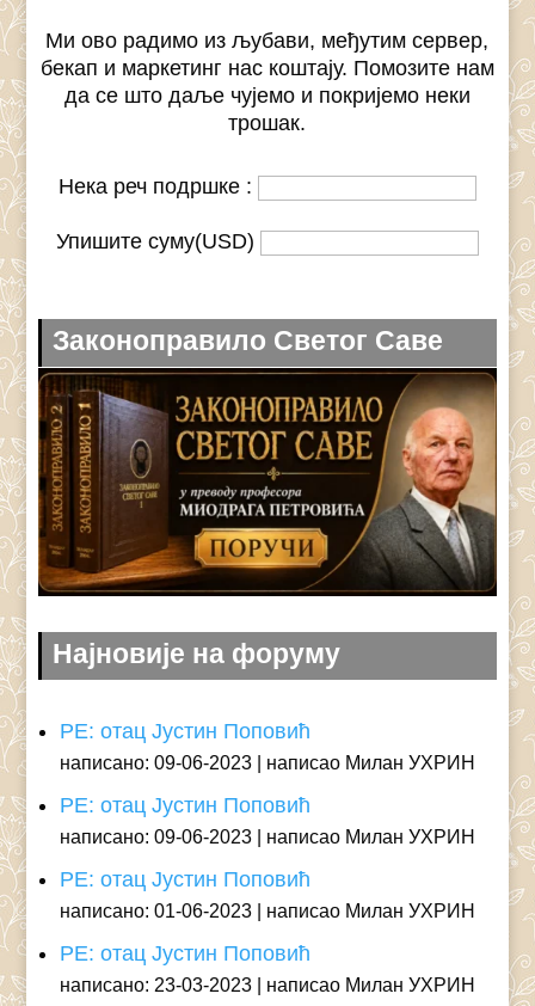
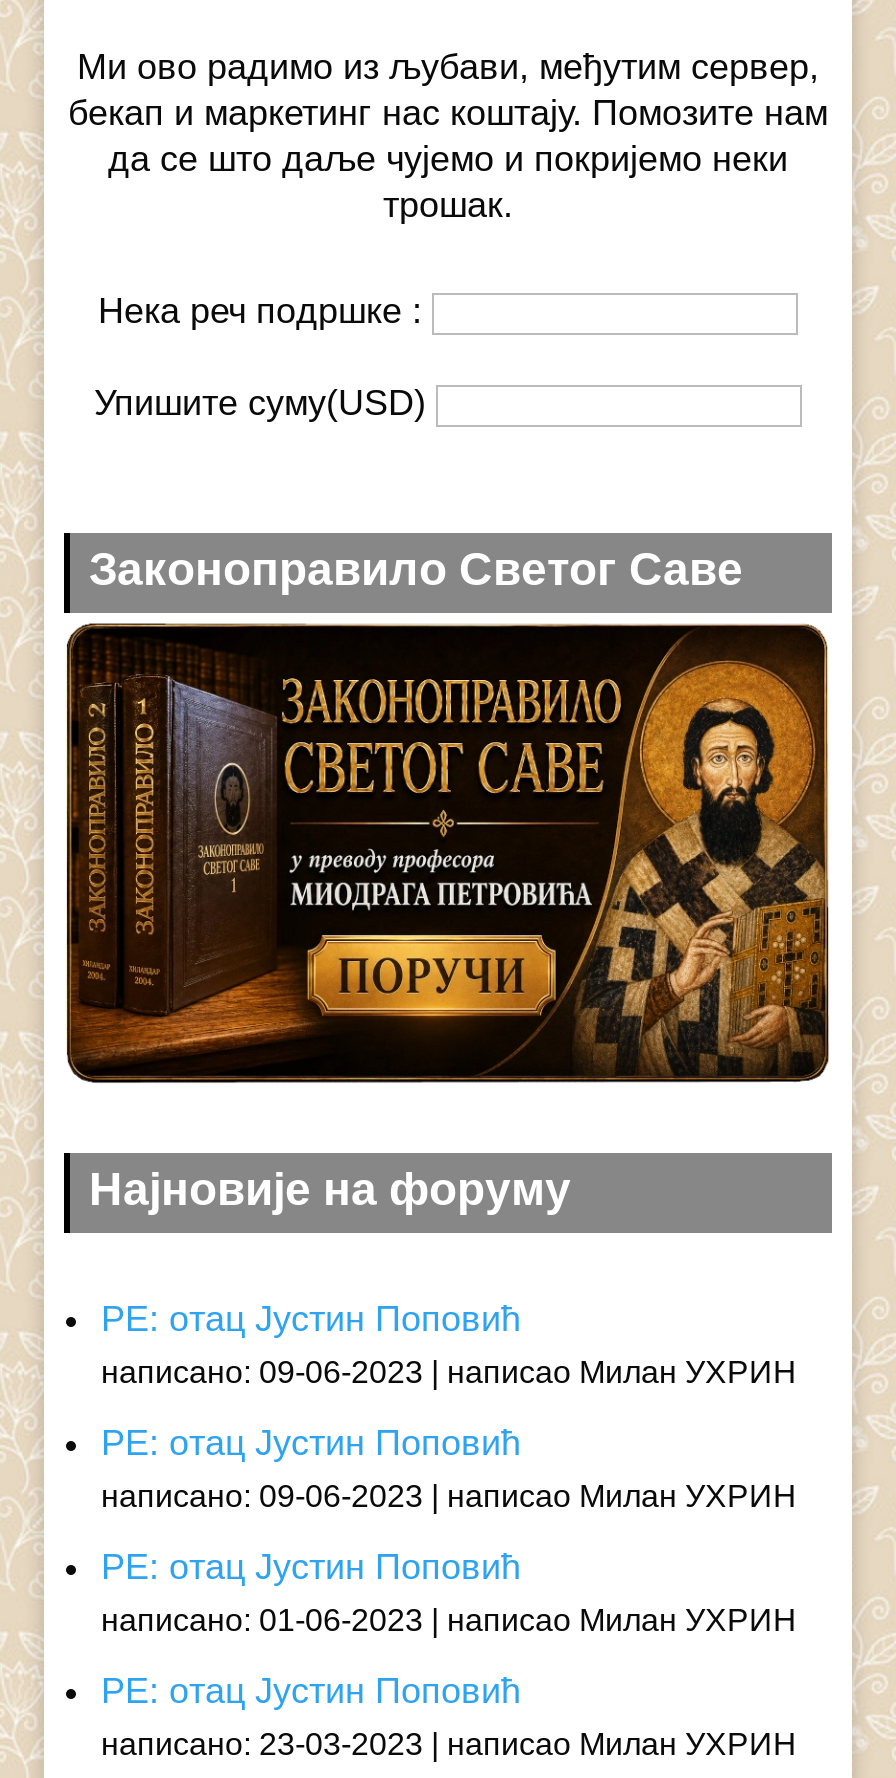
- [image]
+ [image]
